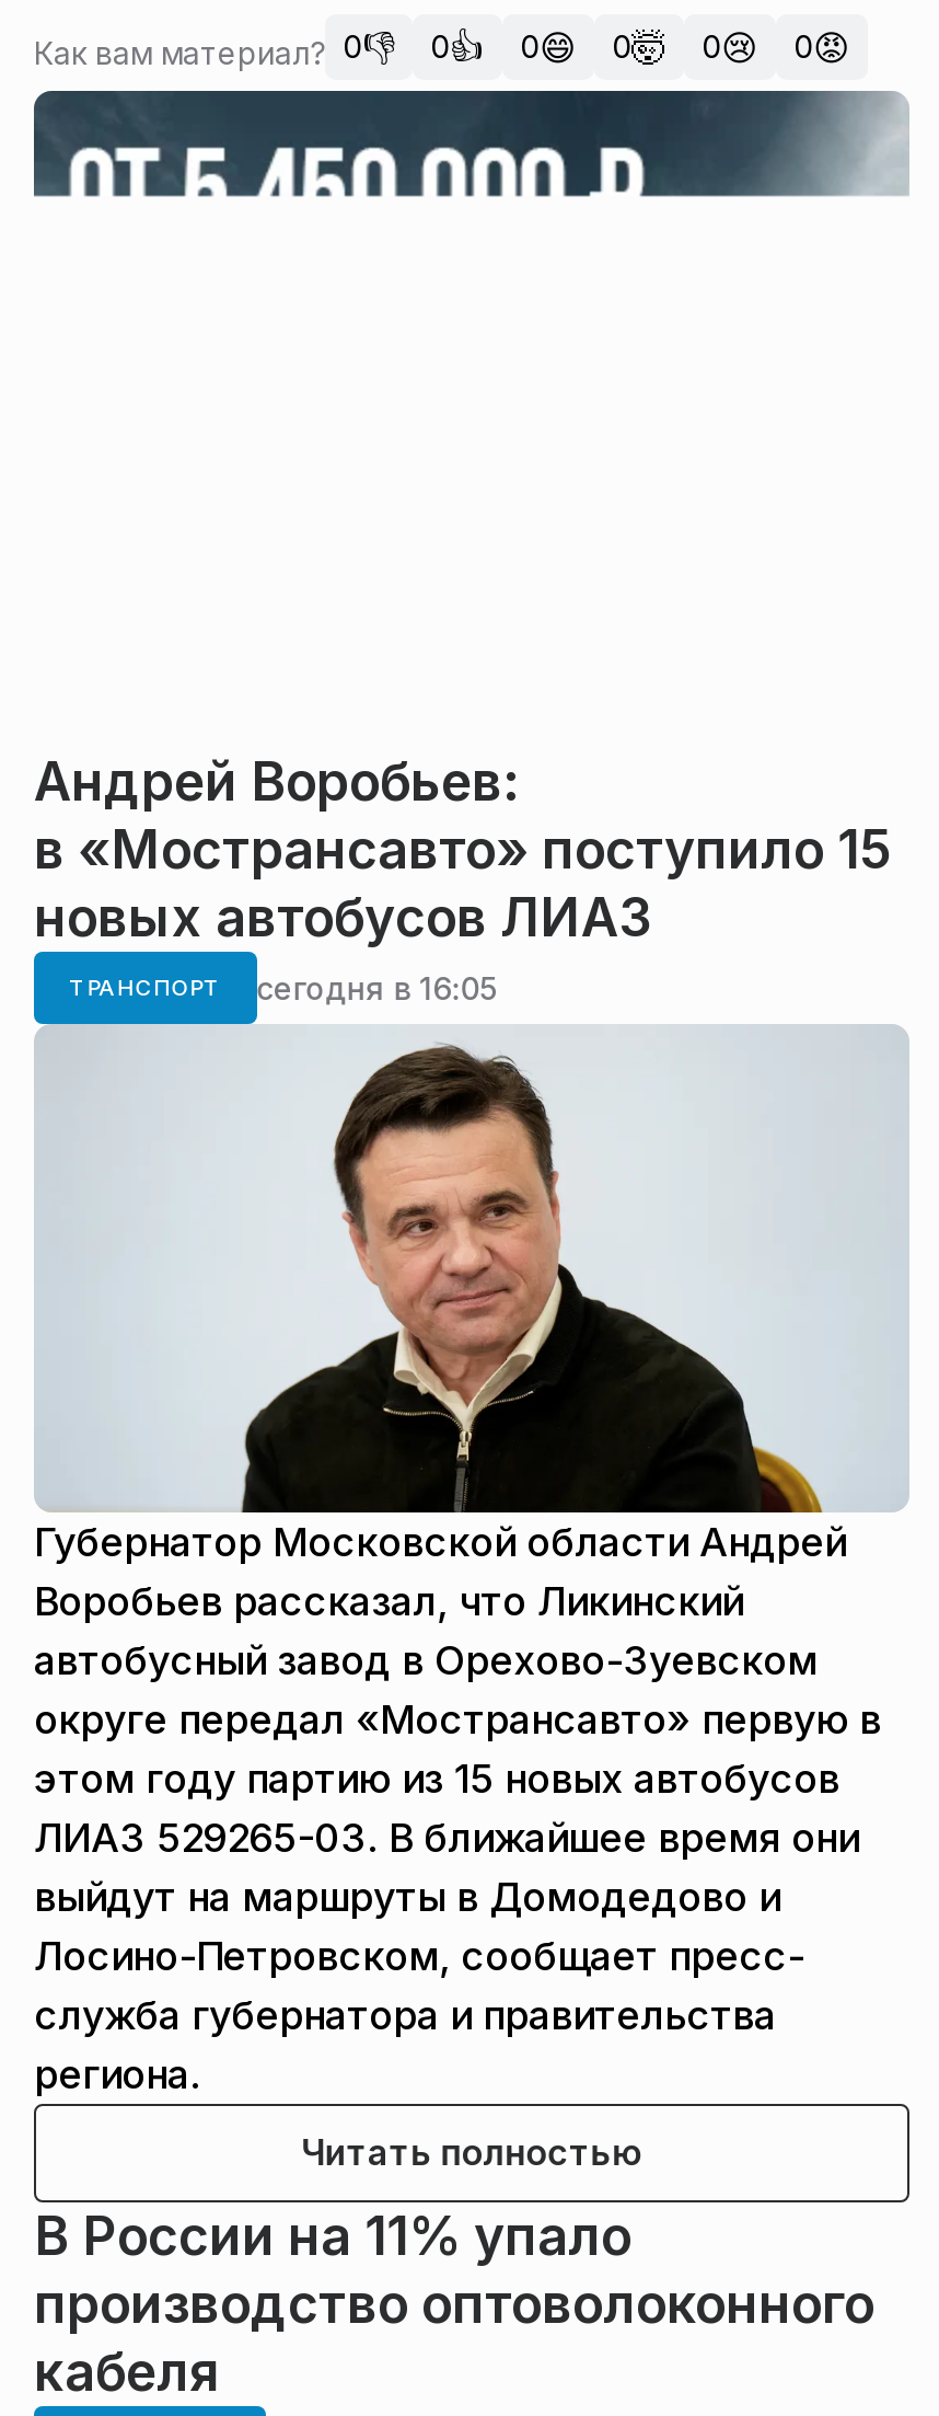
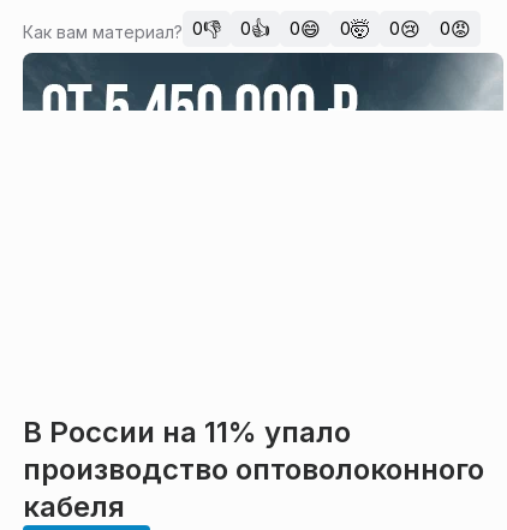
- Андрей Воробьев:
- в «Мострансавто» поступило 15
- новых автобусов ЛИАЗ
- ТРАНСПОРТ
- сегодня в 16:05

- [image]
- Губернатор Московской области Андрей
- Воробьев рассказал, что Ликинский
- автобусный завод в Орехово-Зуевском
- округе передал «Мострансавто» первую в
- этом году партию из 15 новых автобусов
- ЛИАЗ 529265-03. В ближайшее время они
- выйдут на маршруты в Домодедово и
- Лосино-Петровском, сообщает пресс-
- служба губернатора и правительства
- региона.
- Читать полностью
